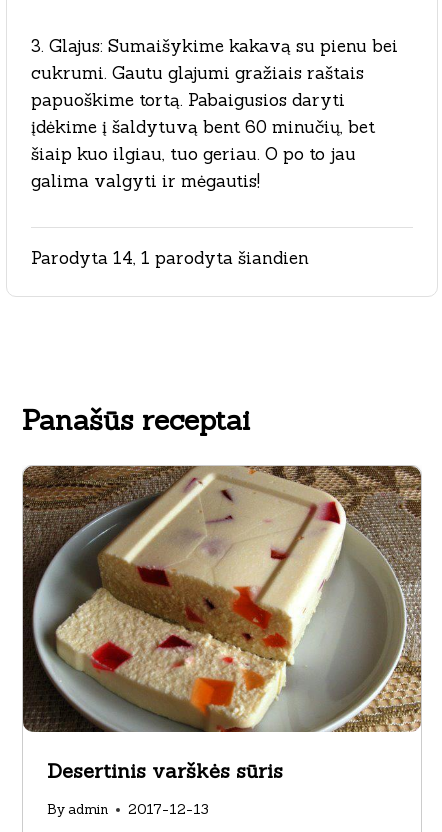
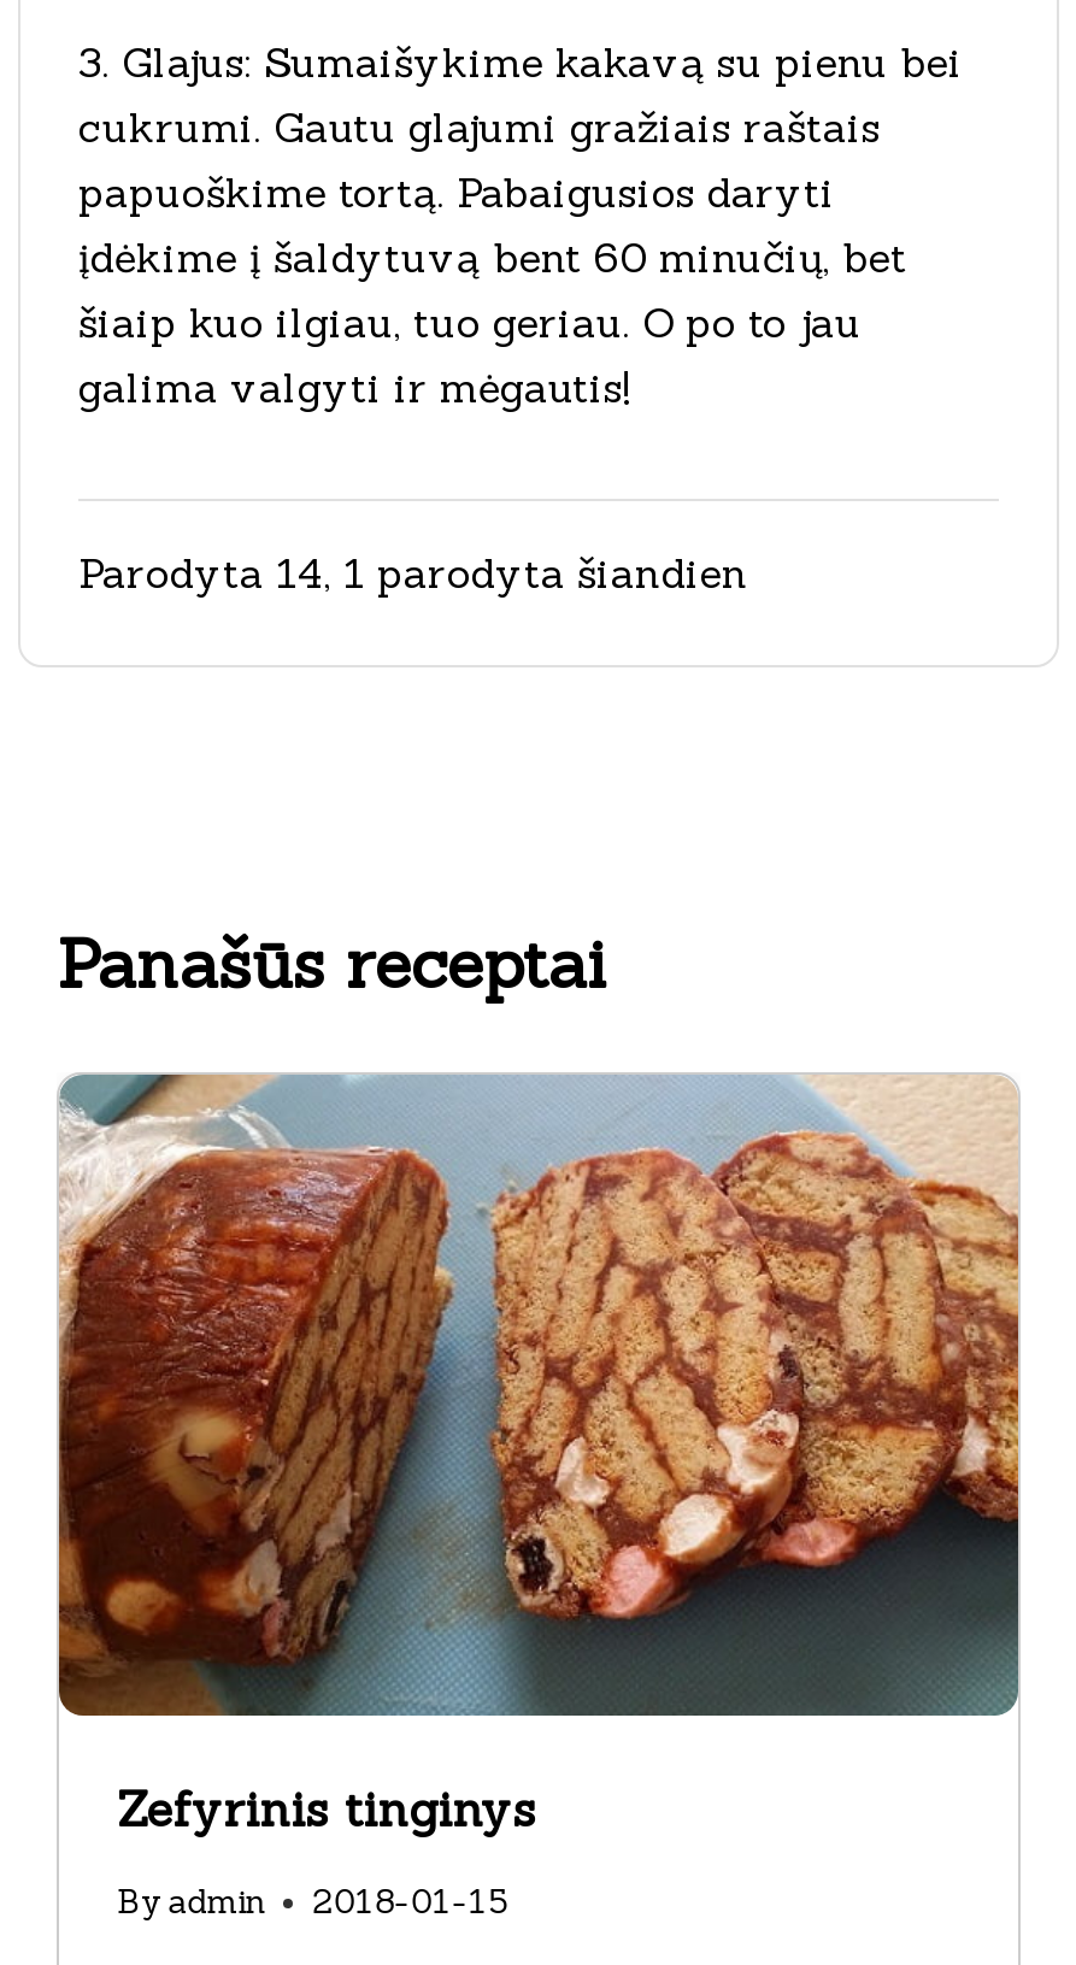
- [image]
- Desertinis varškės sūris
+ [image]
+ Zefyrinis tinginys

- By admin 2017-12-13
+ By admin 2018-01-15
